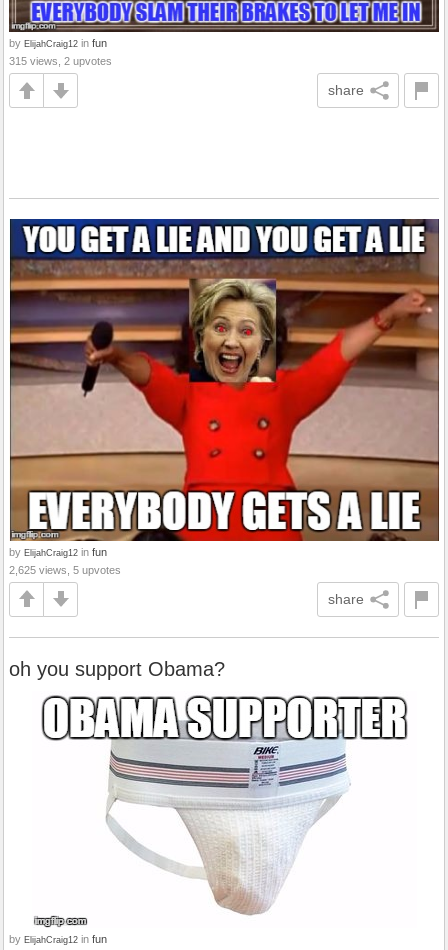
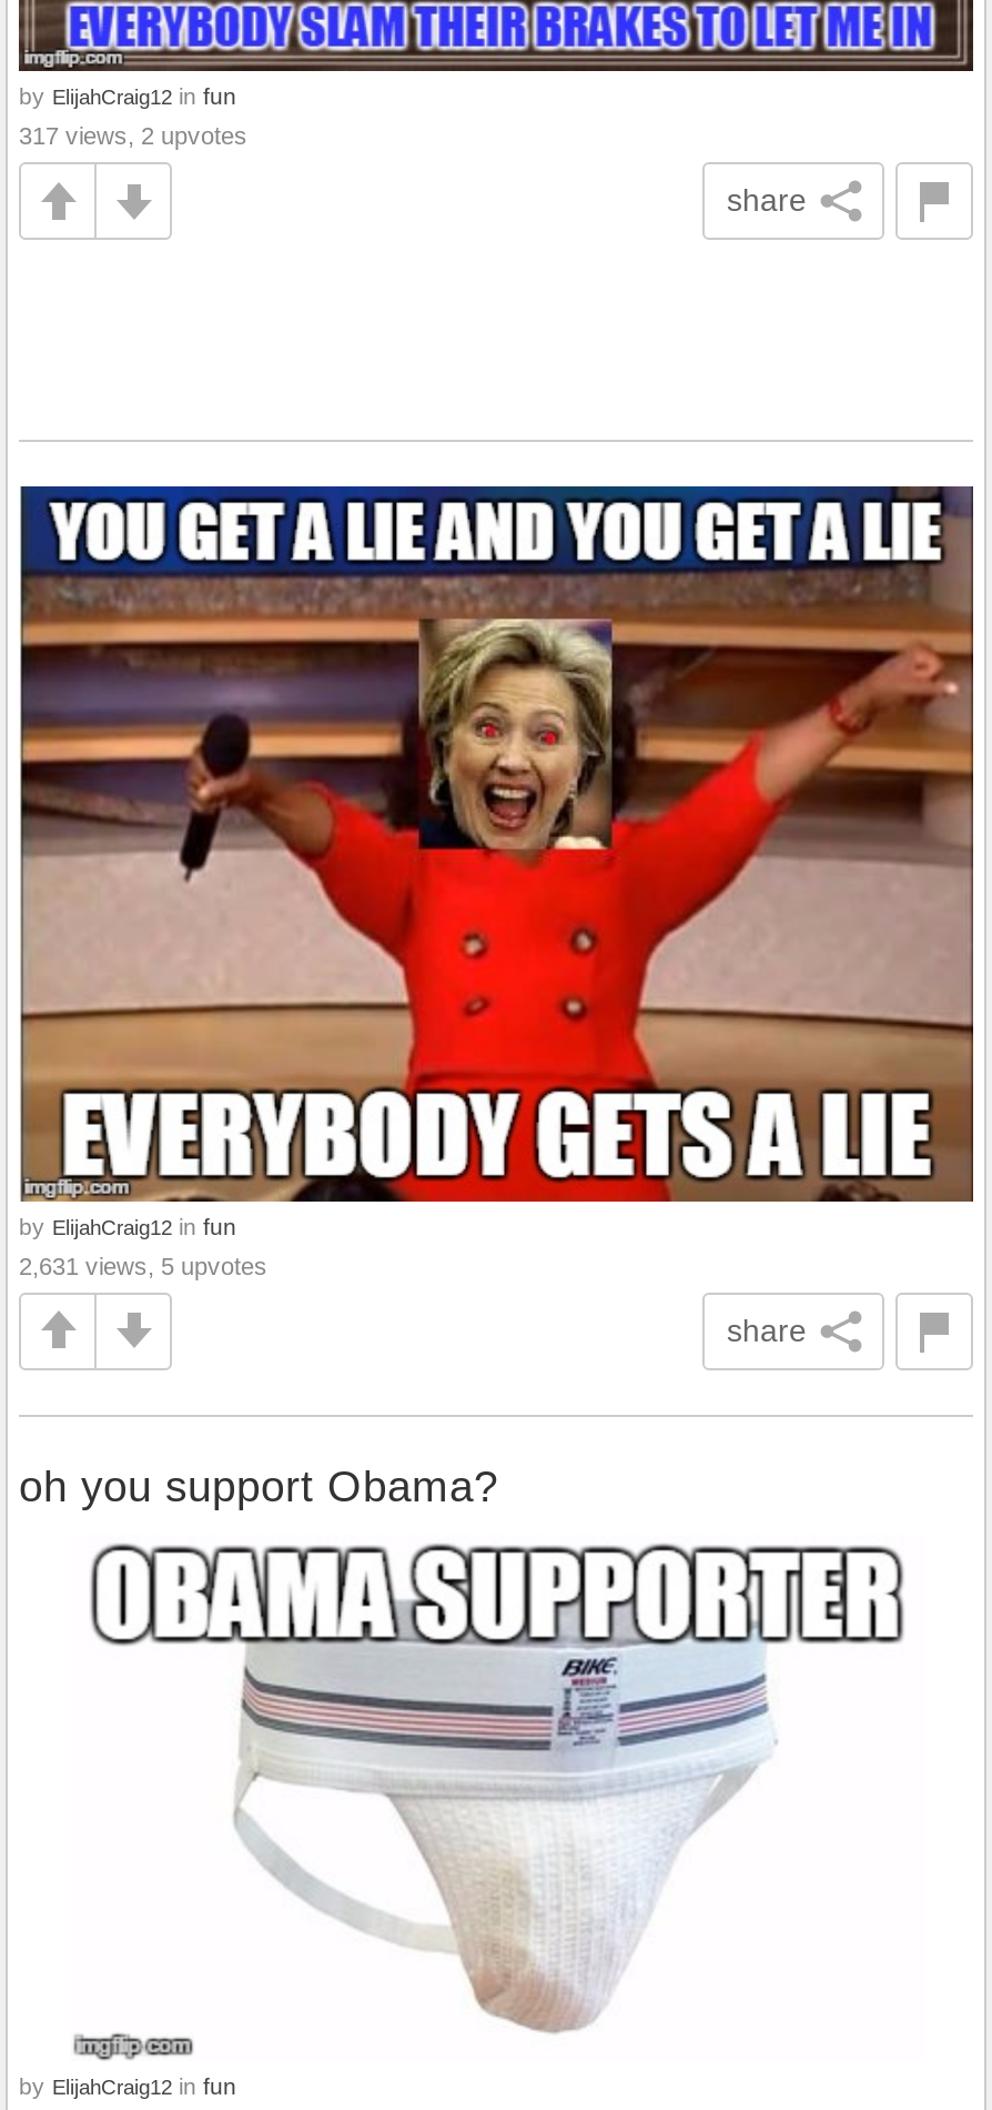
- 315 views, 2 upvotes
+ 317 views, 2 upvotes

- 2,625 views, 5 upvotes
+ 2,631 views, 5 upvotes
